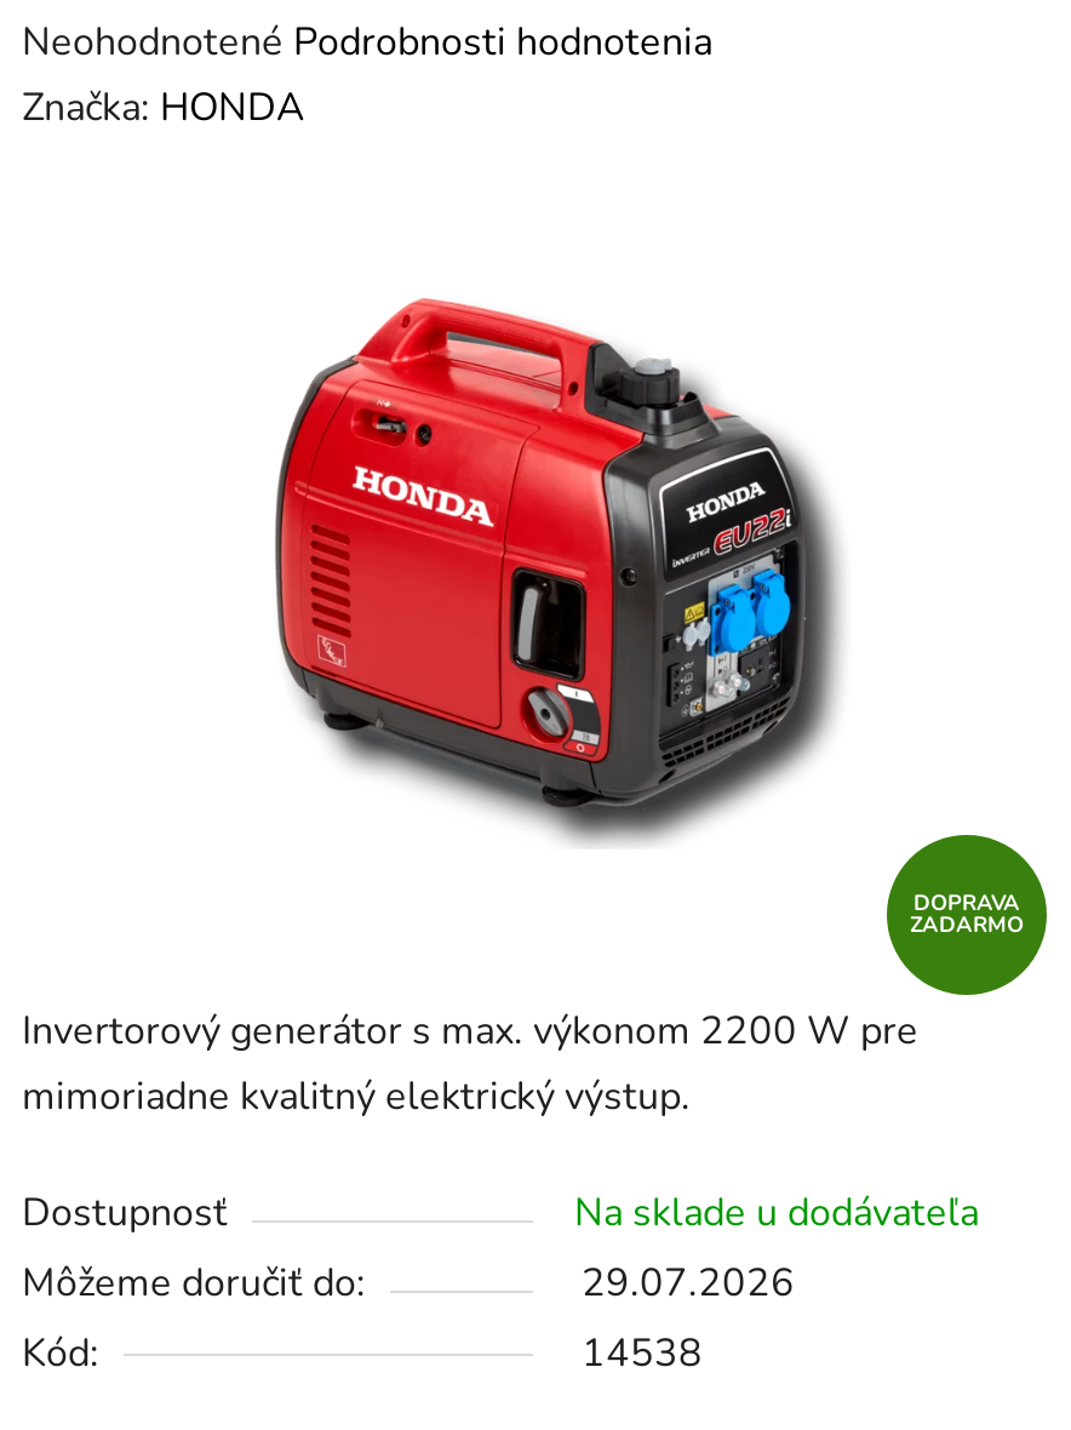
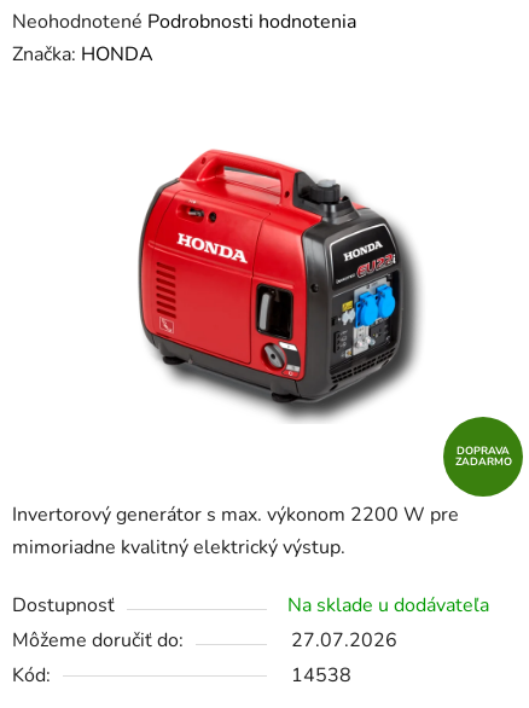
- 29.07.2026
+ 27.07.2026
